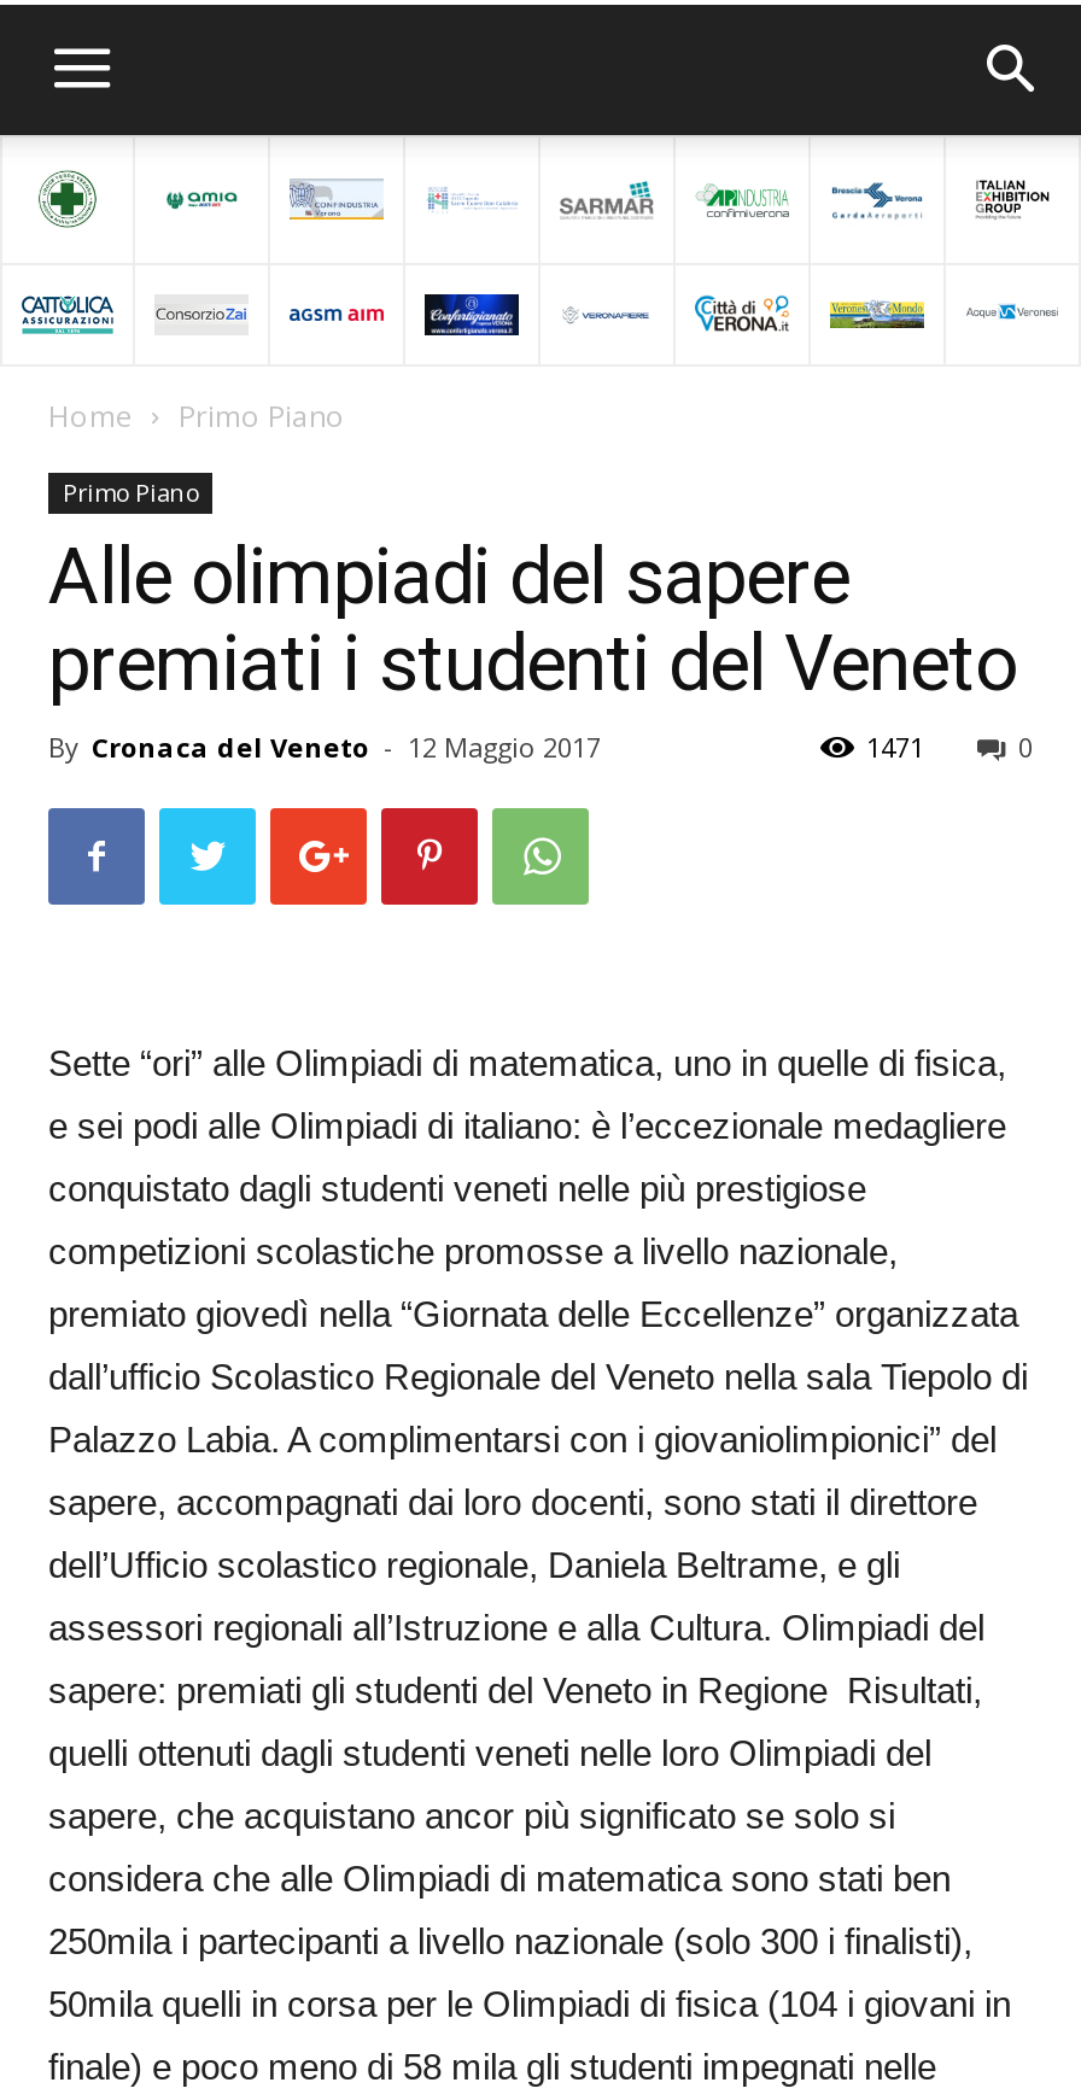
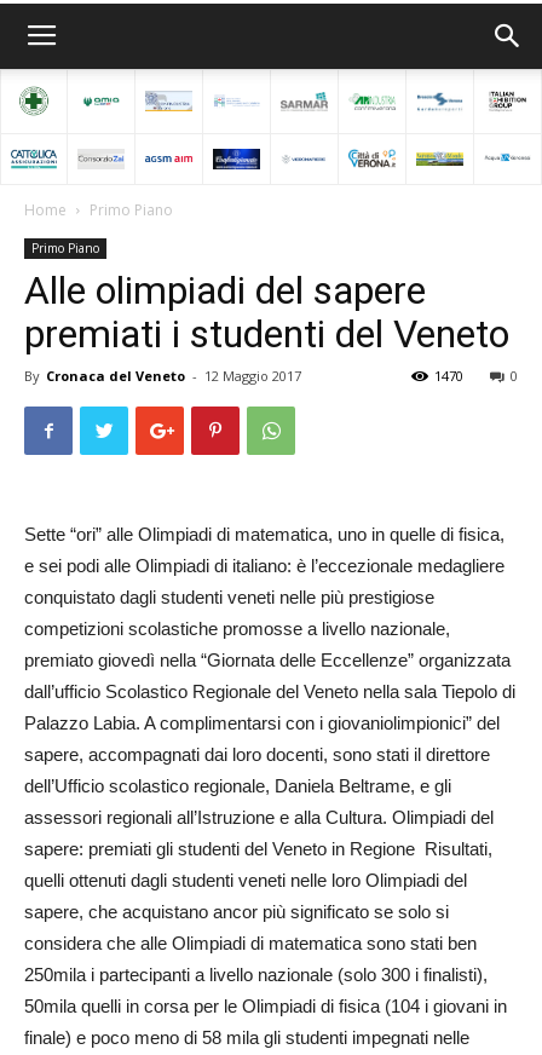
- 1471
+ 1470
